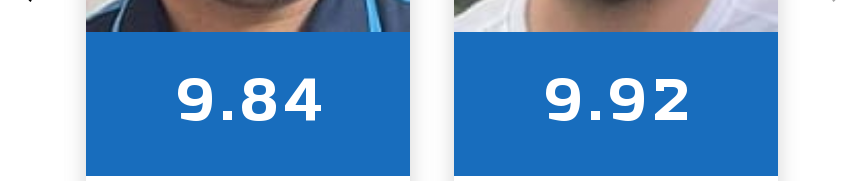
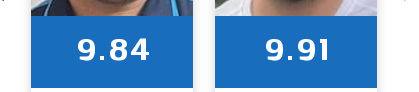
- 9.92
+ 9.91
